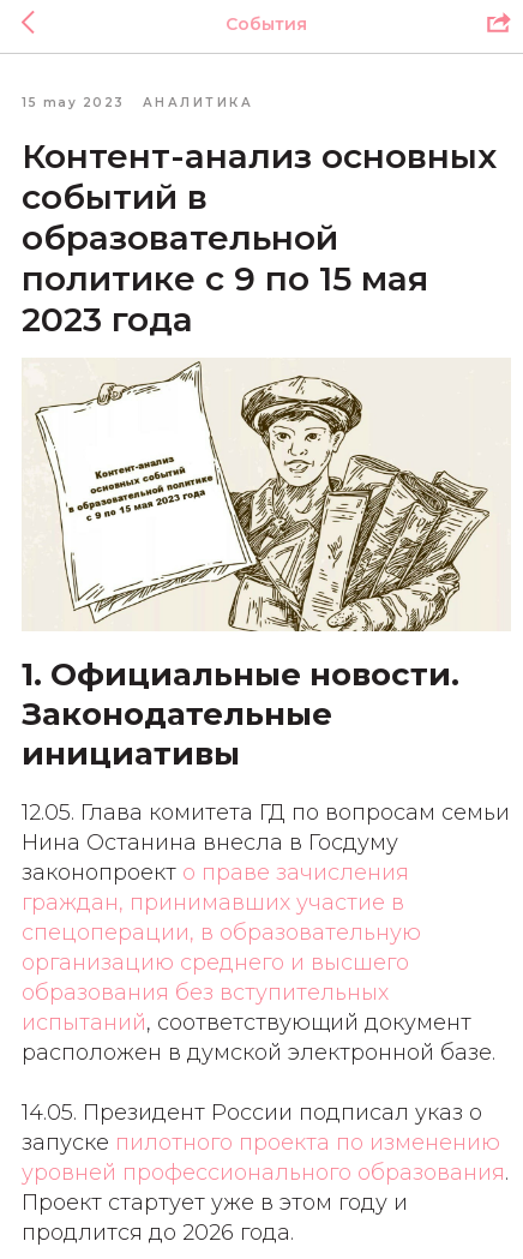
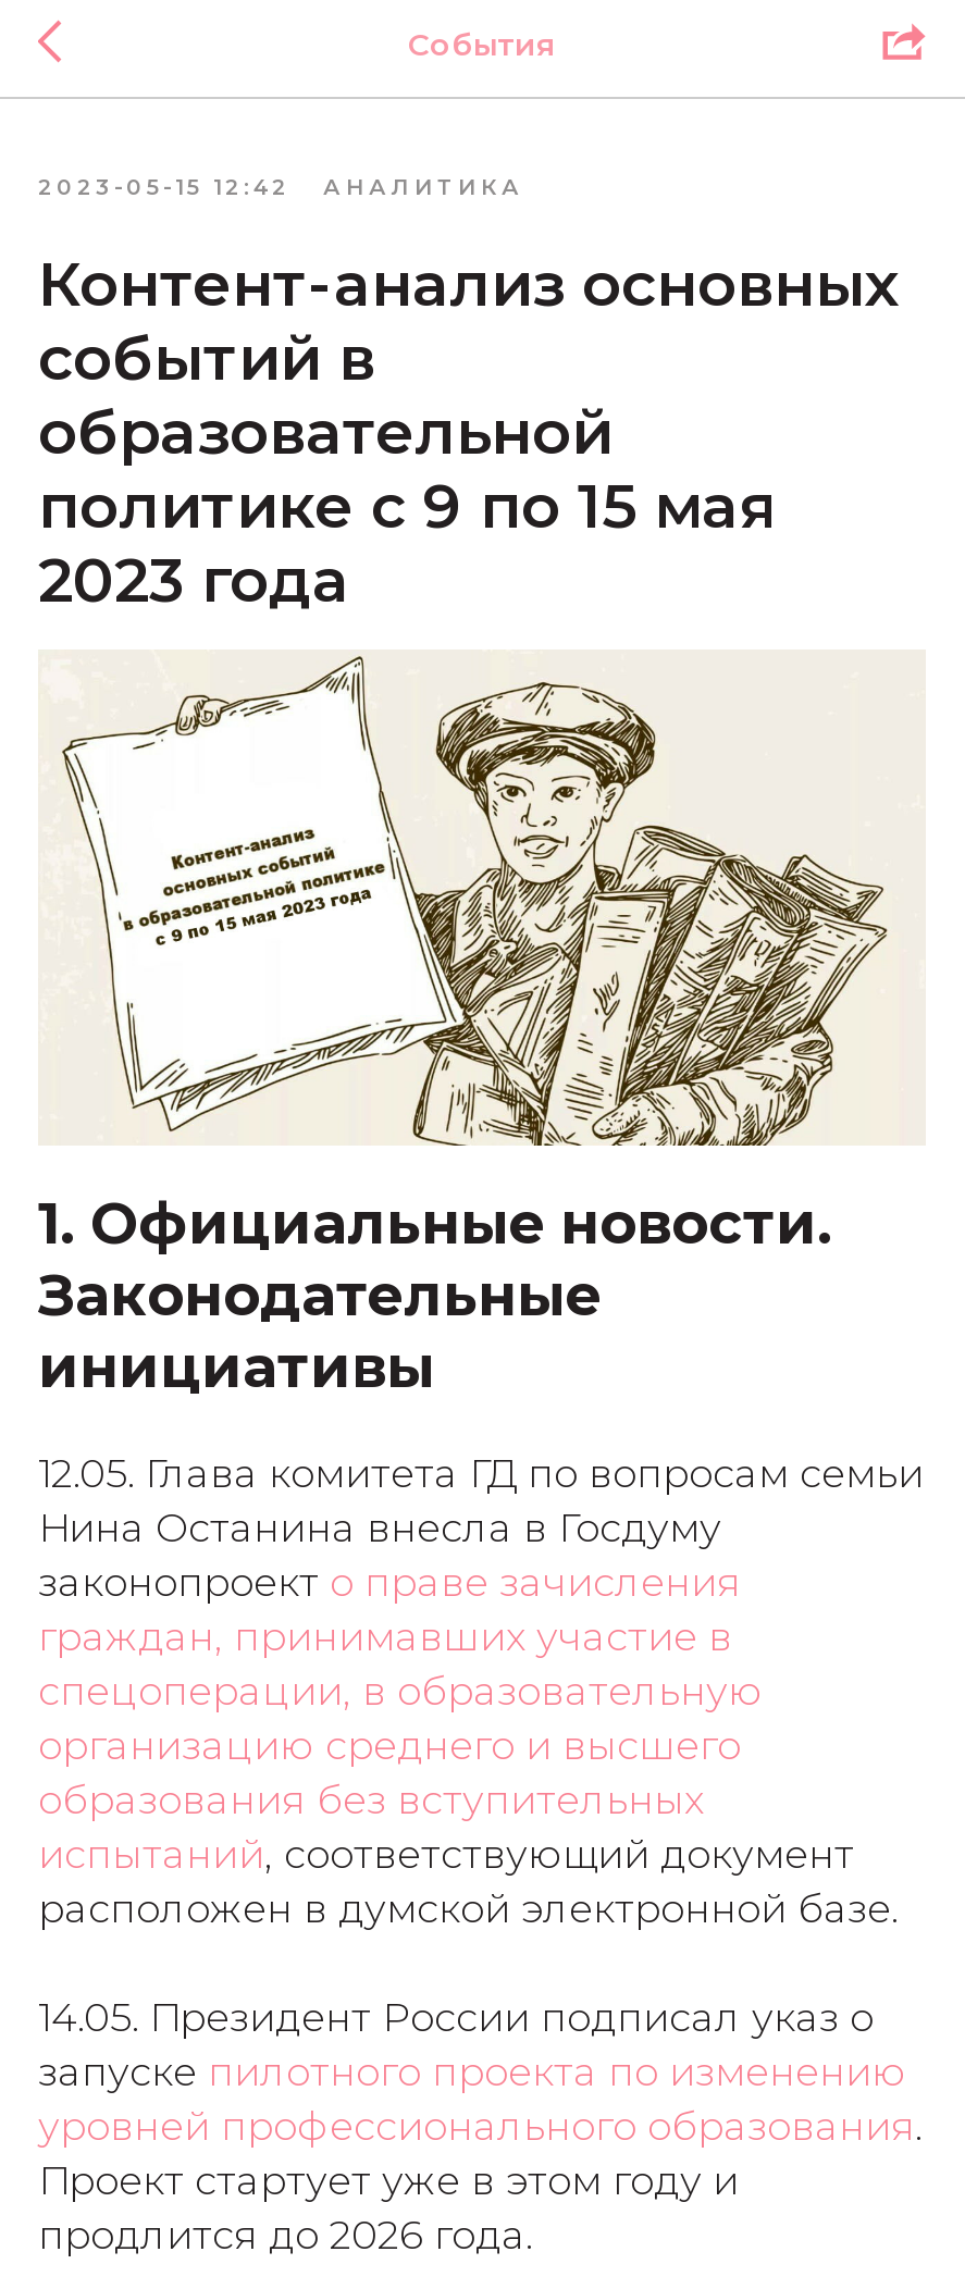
- 15 may 2023 АНАЛИТИКА
+ 2023-05-15 12:42 АНАЛИТИКА
